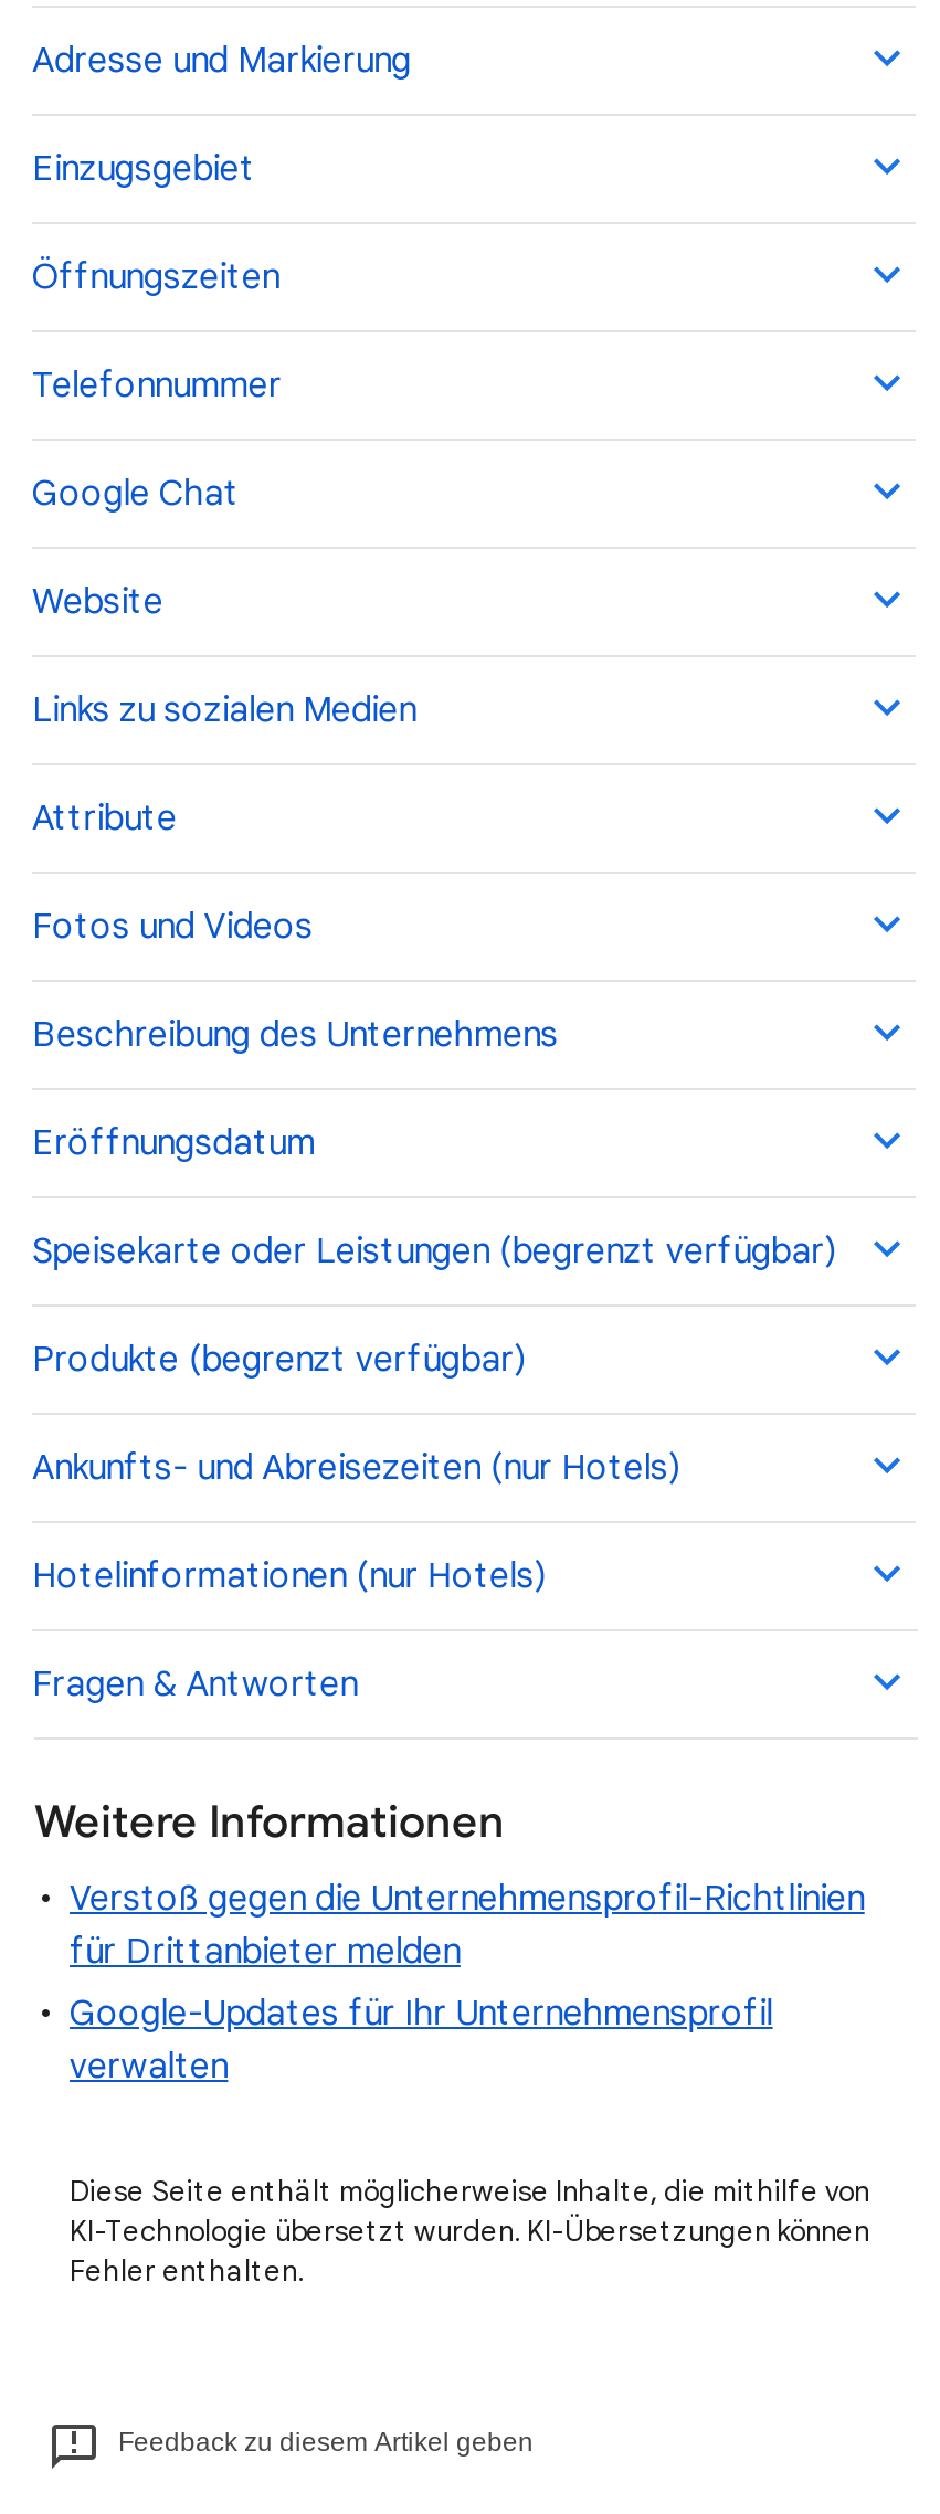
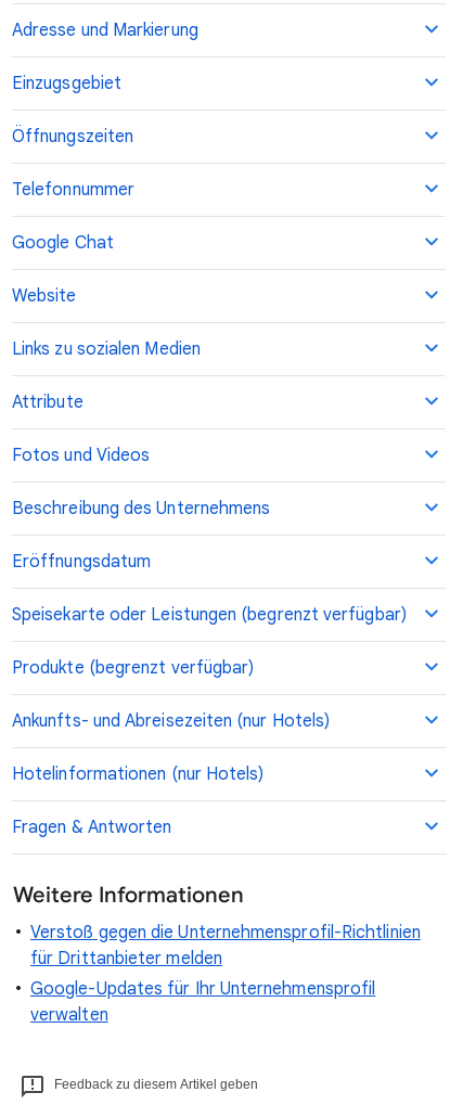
- Diese Seite enthält möglicherweise Inhalte, die mithilfe von
- KI-Technologie übersetzt wurden. KI-Übersetzungen können
- Fehler enthalten.
